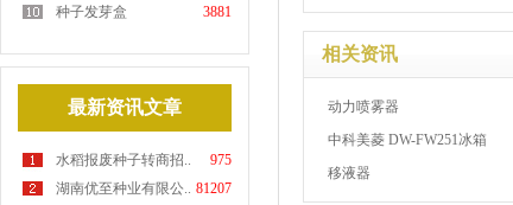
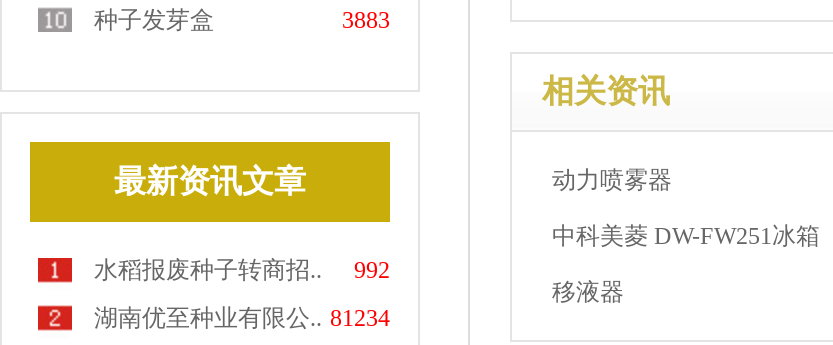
- 3881
+ 3883

- 水稻报废种子转商招.. 975
+ 水稻报废种子转商招.. 992

- 湖南优至种业有限公.. 81207
+ 湖南优至种业有限公.. 81234
